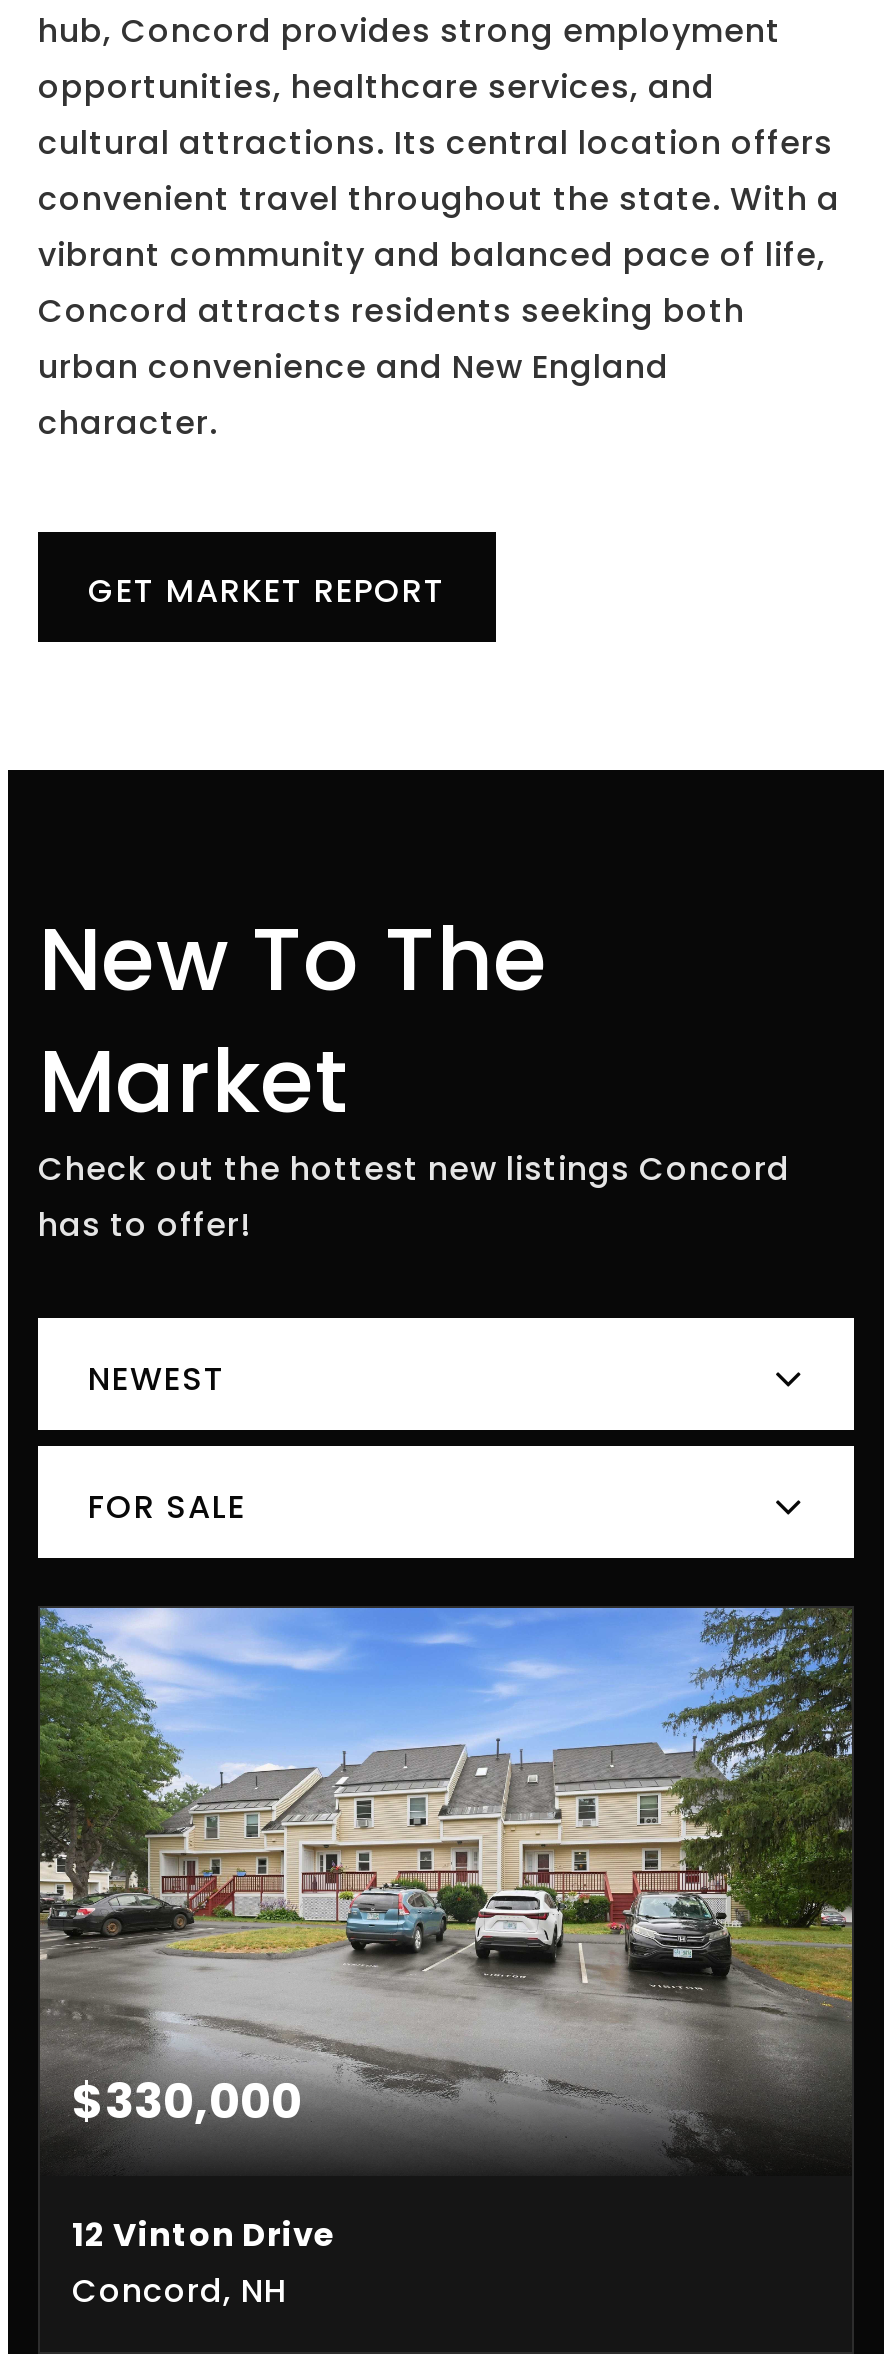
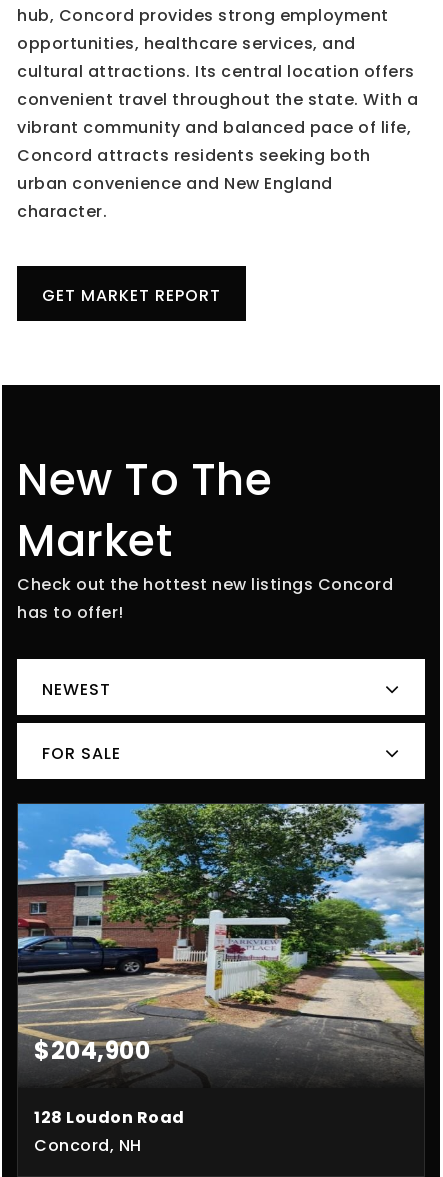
- [image]
- $330,000
+ [image]
+ $204,900

- 12 Vinton Drive
+ 128 Loudon Road
